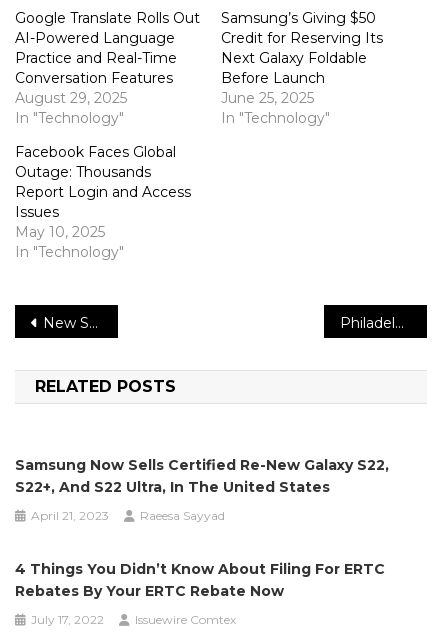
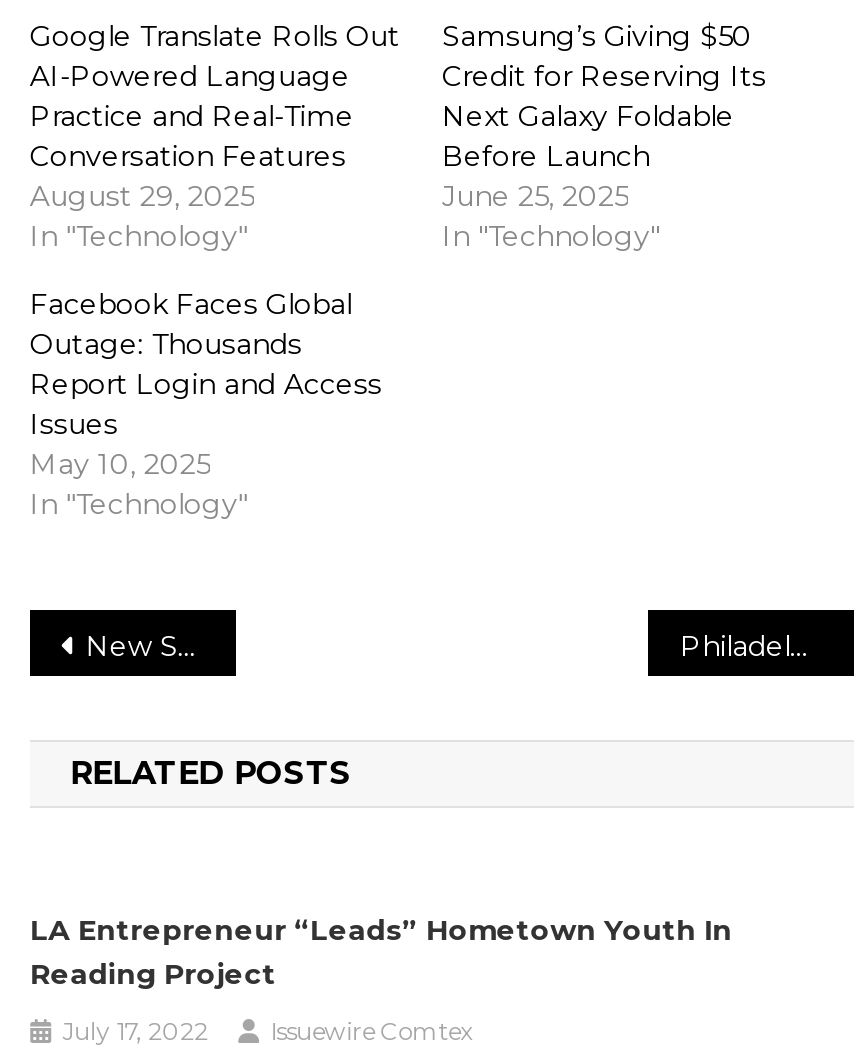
- Samsung Now Sells Certified Re-New Galaxy S22,
- S22+, And S22 Ultra, In The United States
- April 21, 2023
- Raeesa Sayyad
- 4 Things You Didn’t Know About Filing For ERTC
- Rebates By Your ERTC Rebate Now
+ LA Entrepreneur “Leads” Hometown Youth In
+ Reading Project
